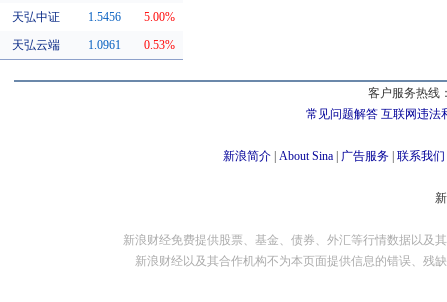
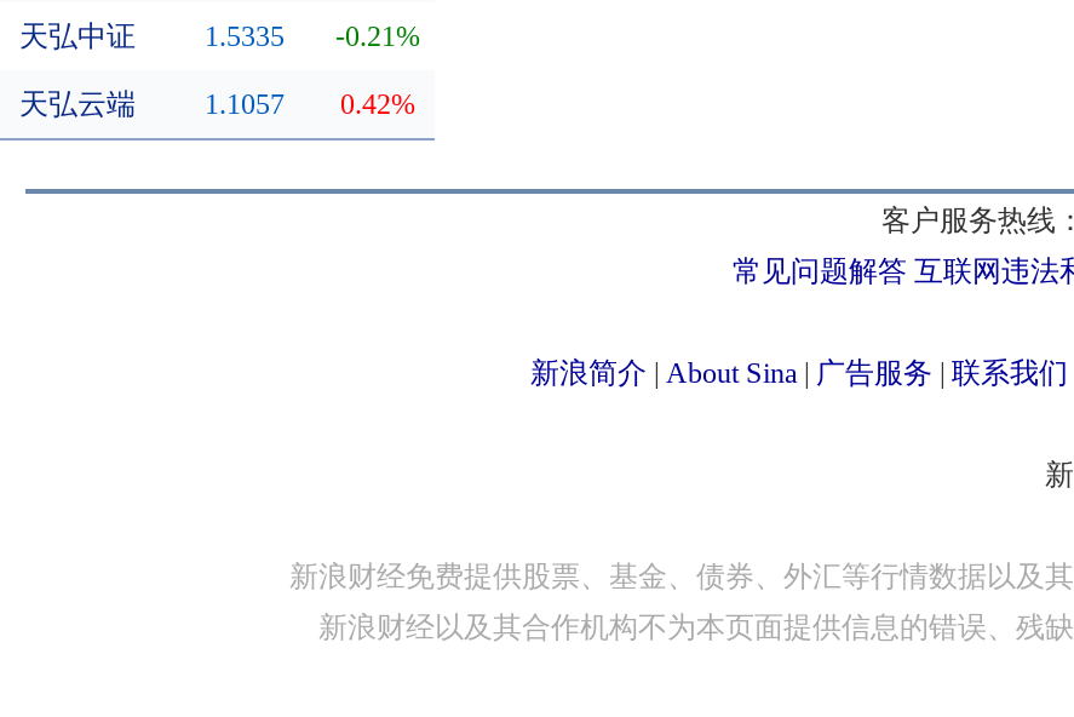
- 1.5456
+ 1.5335

- 5.00%
+ -0.21%

- 1.0961
+ 1.1057

- 0.53%
+ 0.42%
